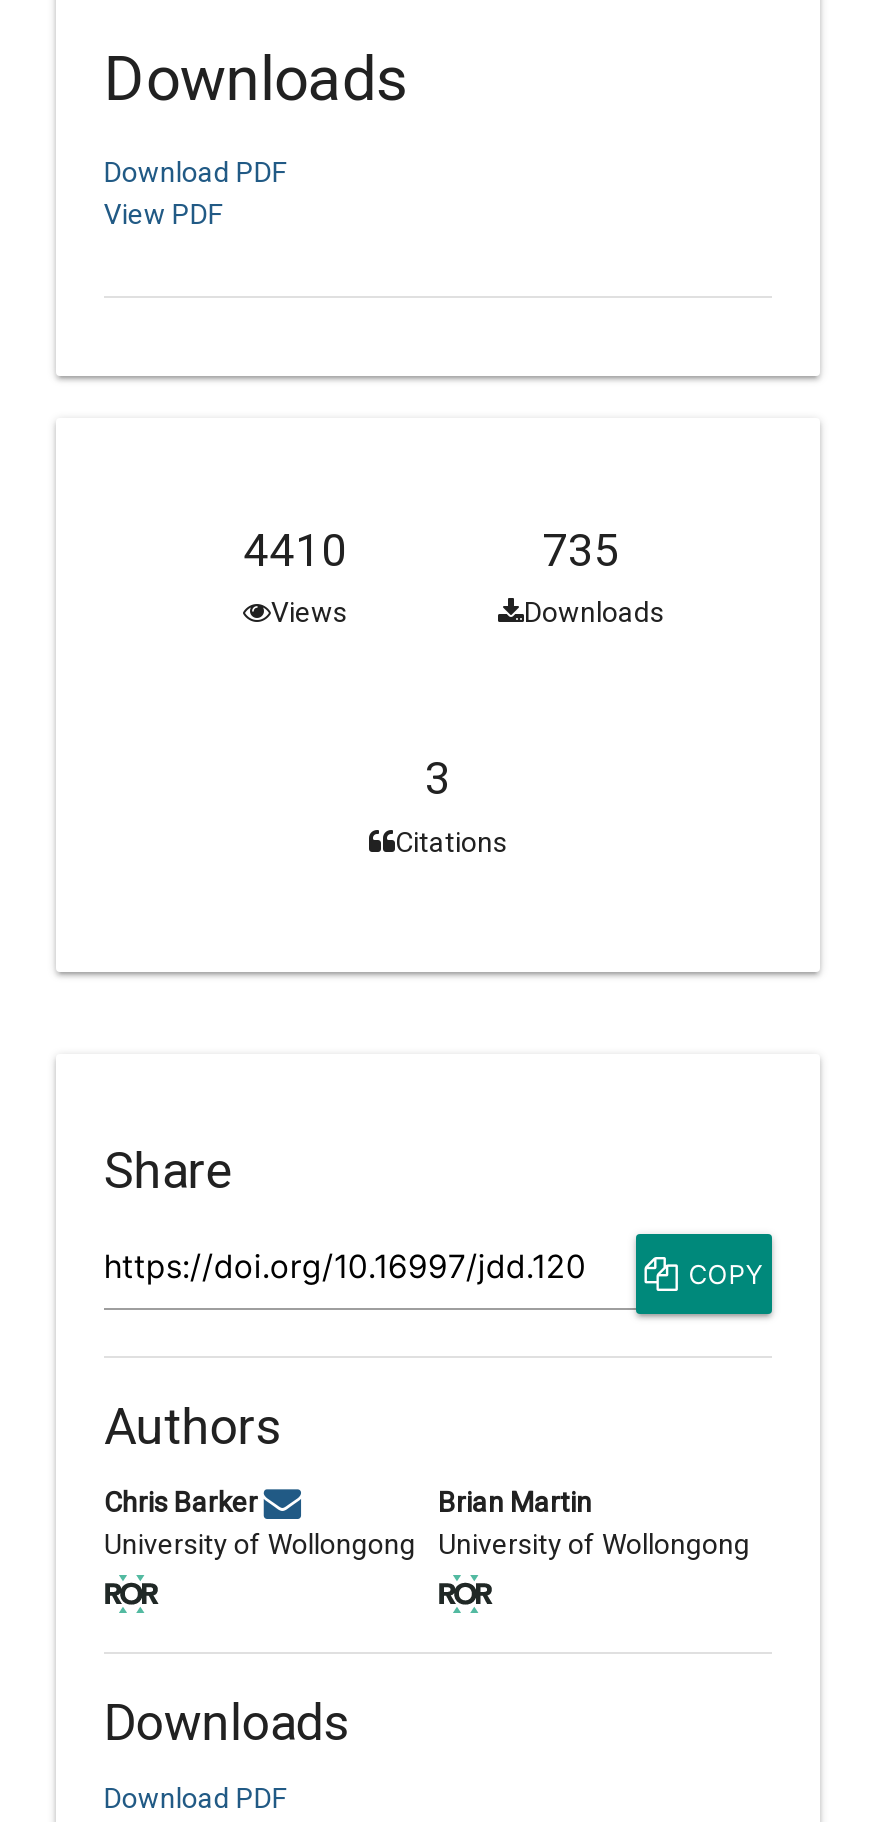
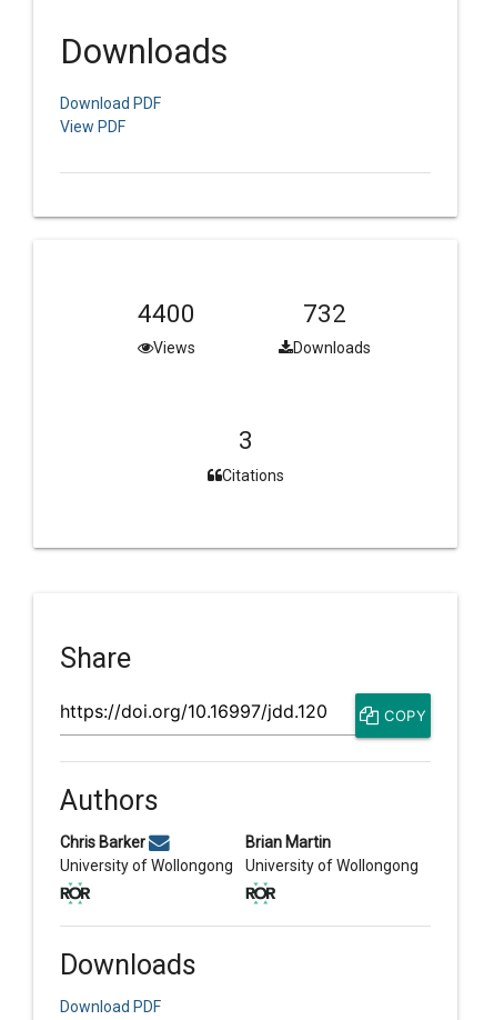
- 4410
+ 4400

- 735
+ 732
